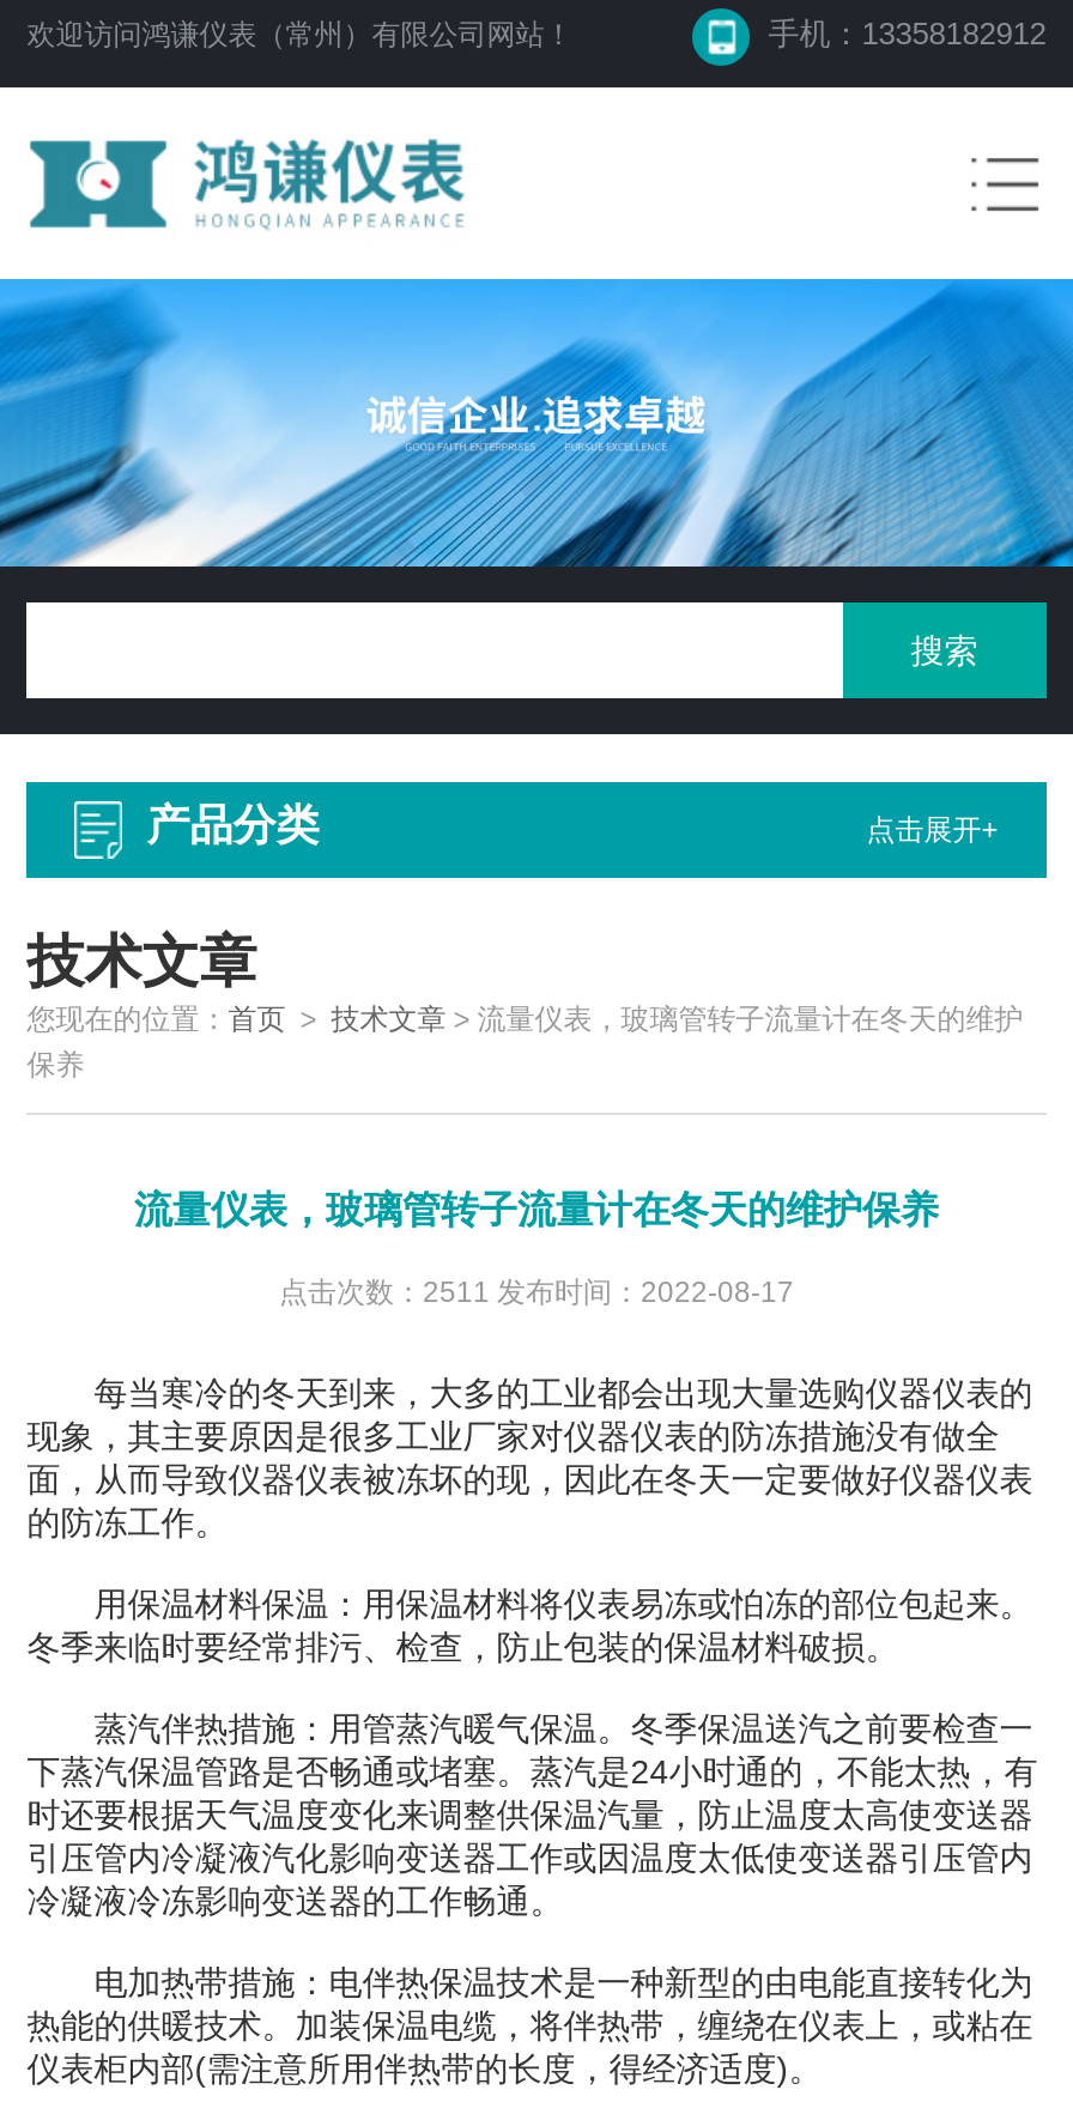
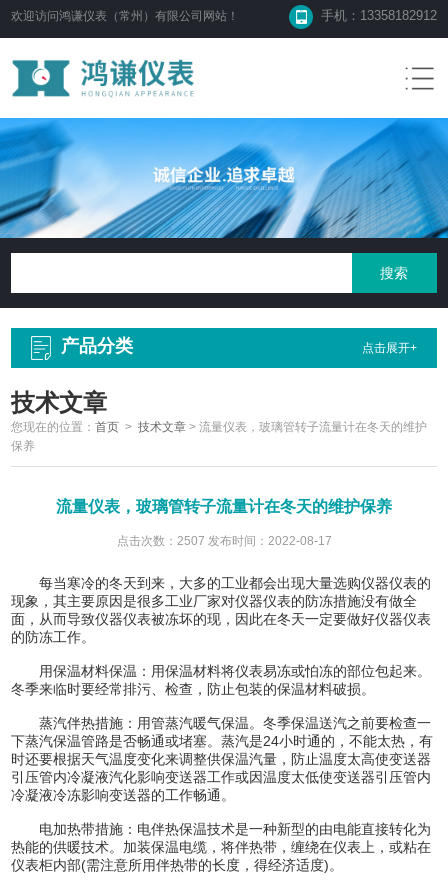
- 点击次数：2511 发布时间：2022-08-17
+ 点击次数：2507 发布时间：2022-08-17
